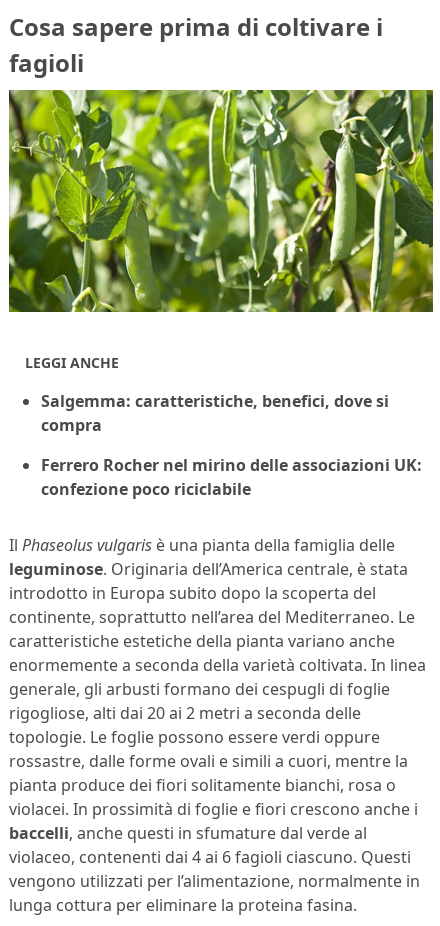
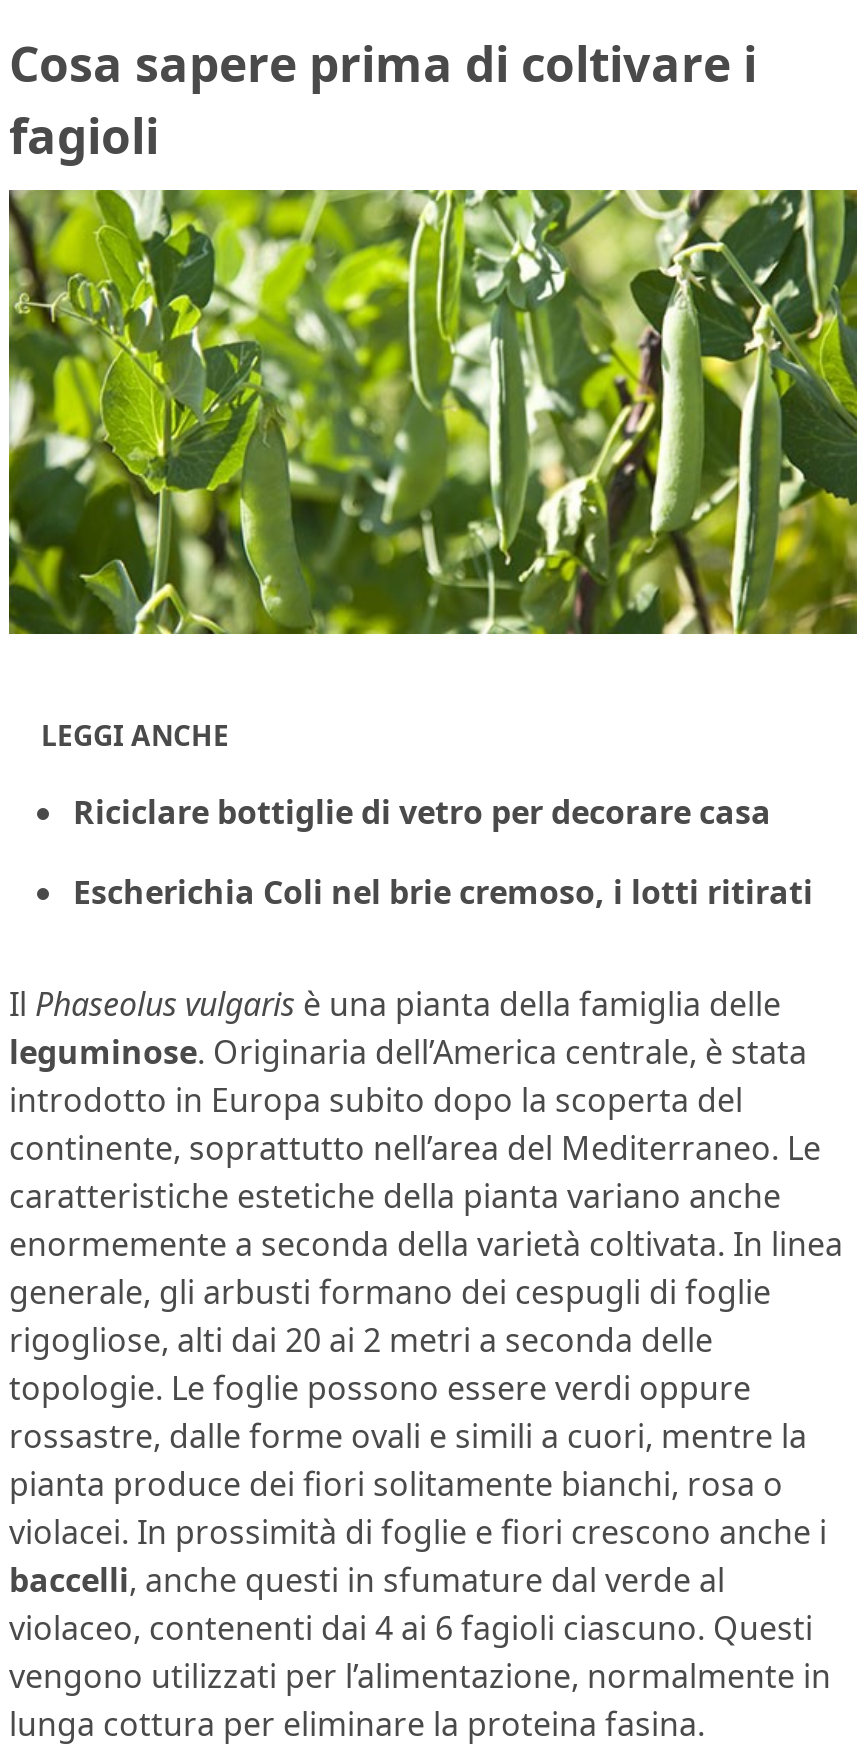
- Salgemma: caratteristiche, benefici, dove si
- compra
+ Riciclare bottiglie di vetro per decorare casa

- Ferrero Rocher nel mirino delle associazioni UK:
- confezione poco riciclabile
+ Escherichia Coli nel brie cremoso, i lotti ritirati
